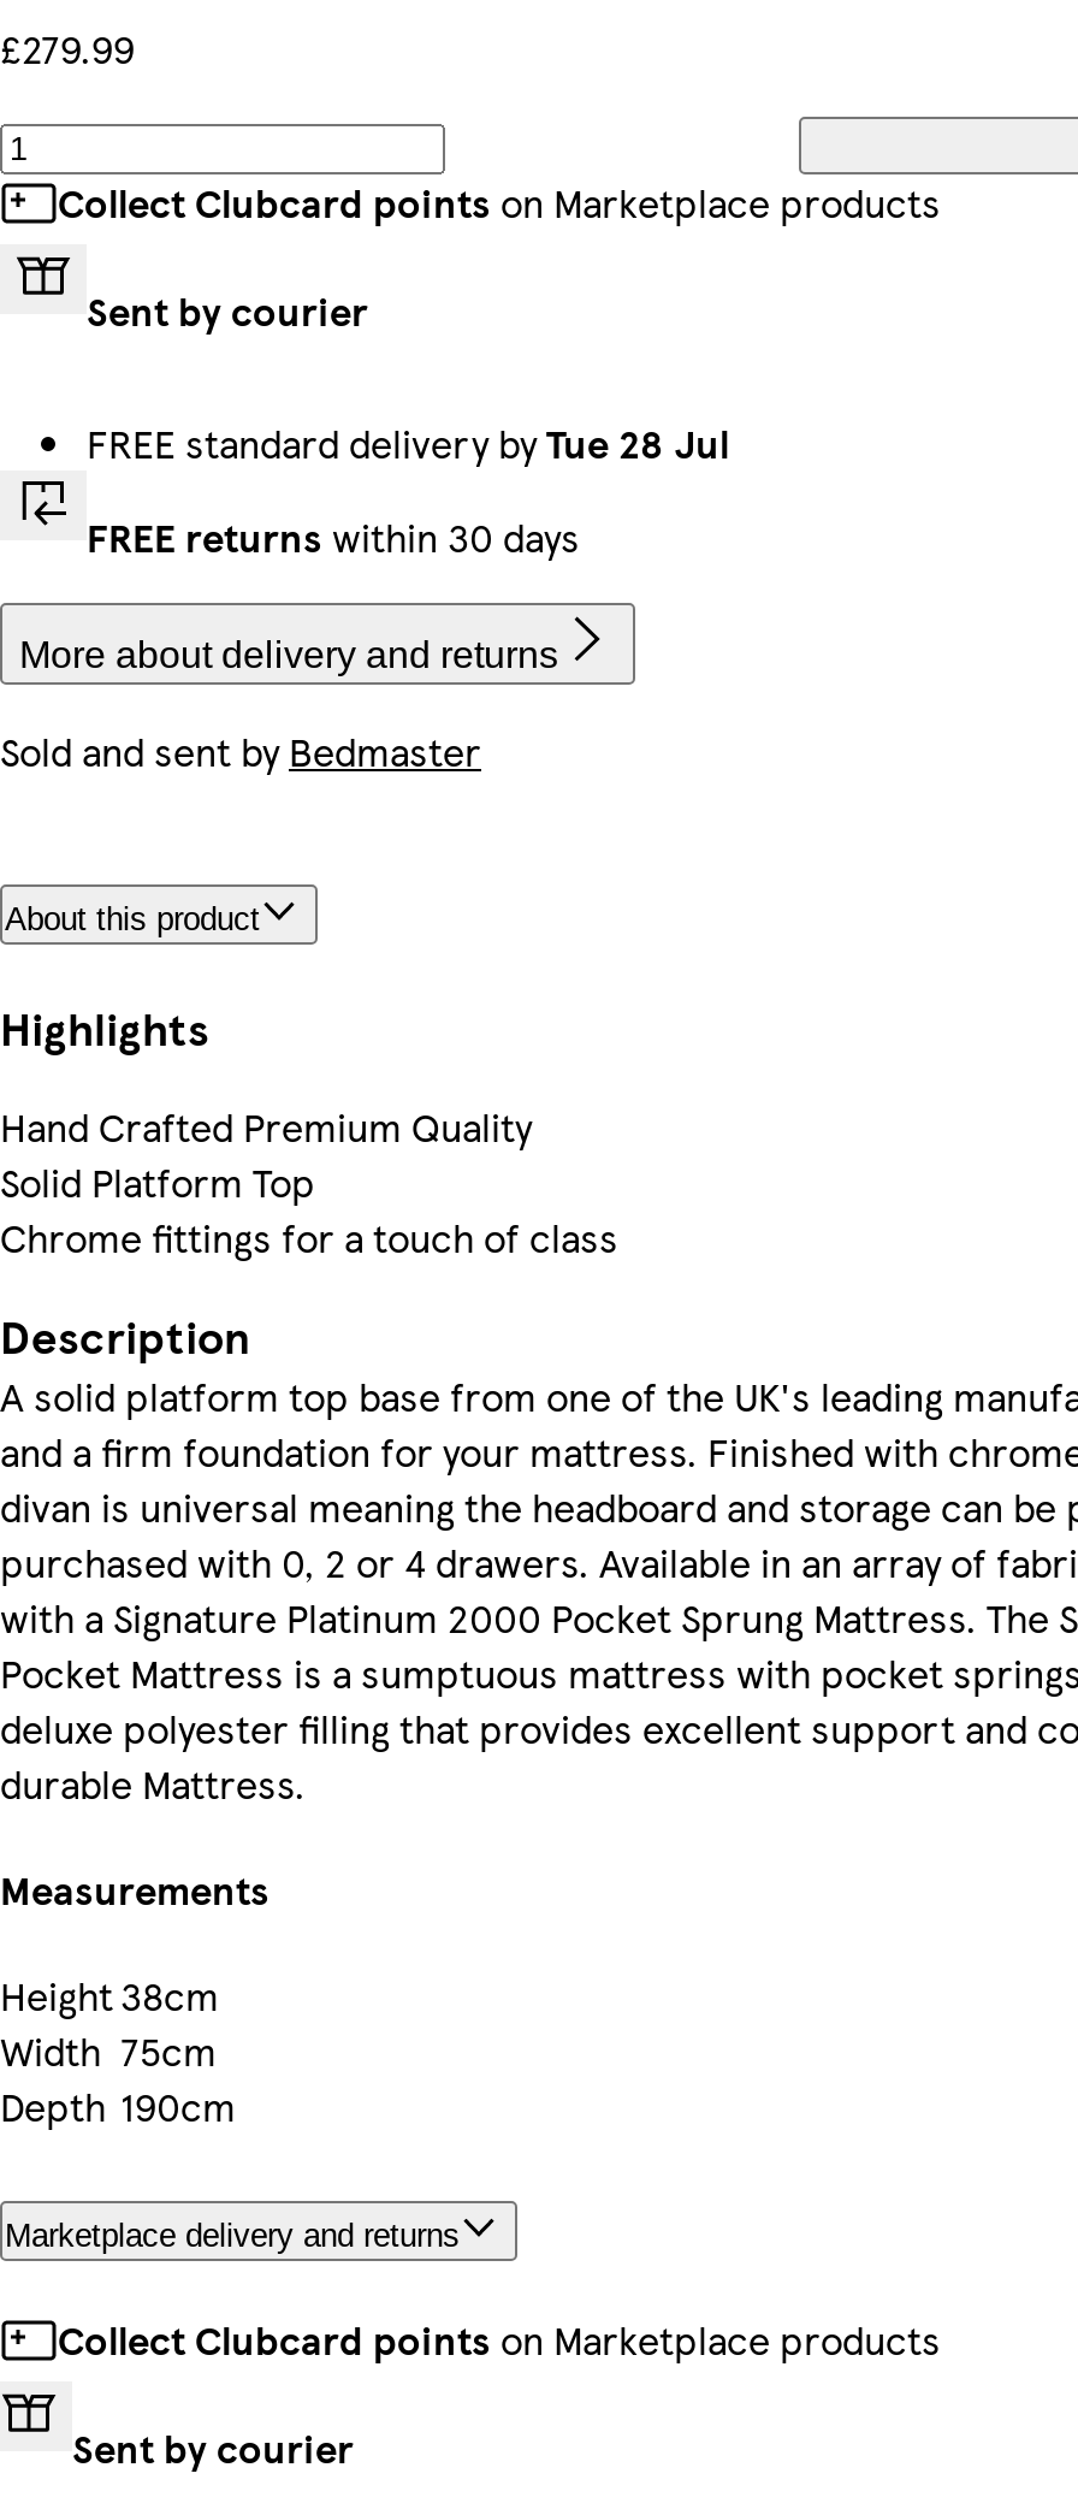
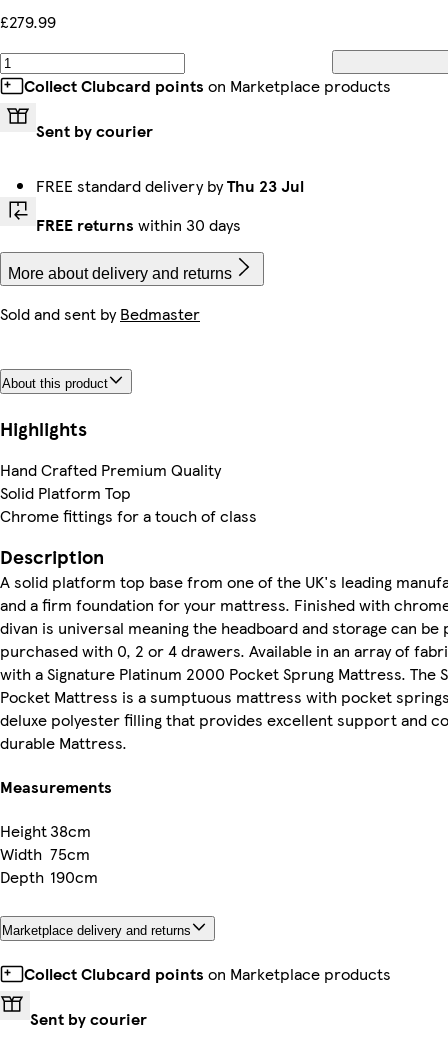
- FREE standard delivery byTue 28 Jul
+ FREE standard delivery byThu 23 Jul
